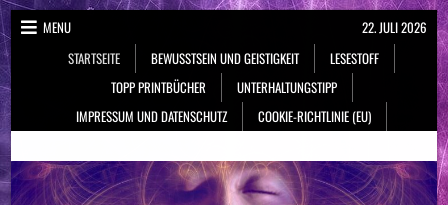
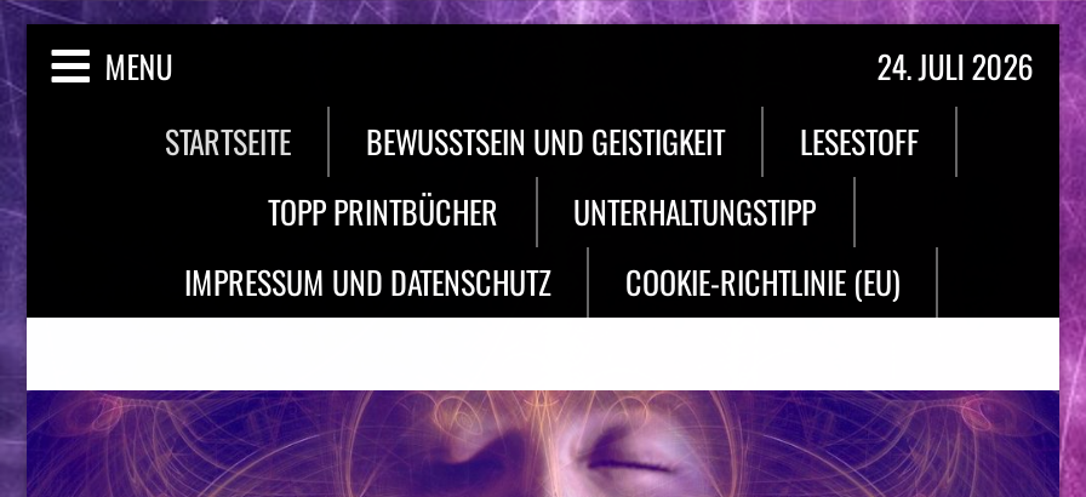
- 22. JULI 2026
+ 24. JULI 2026
